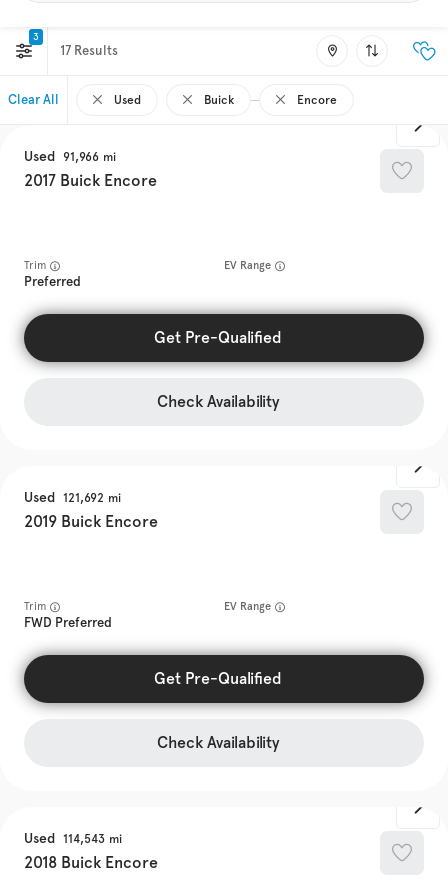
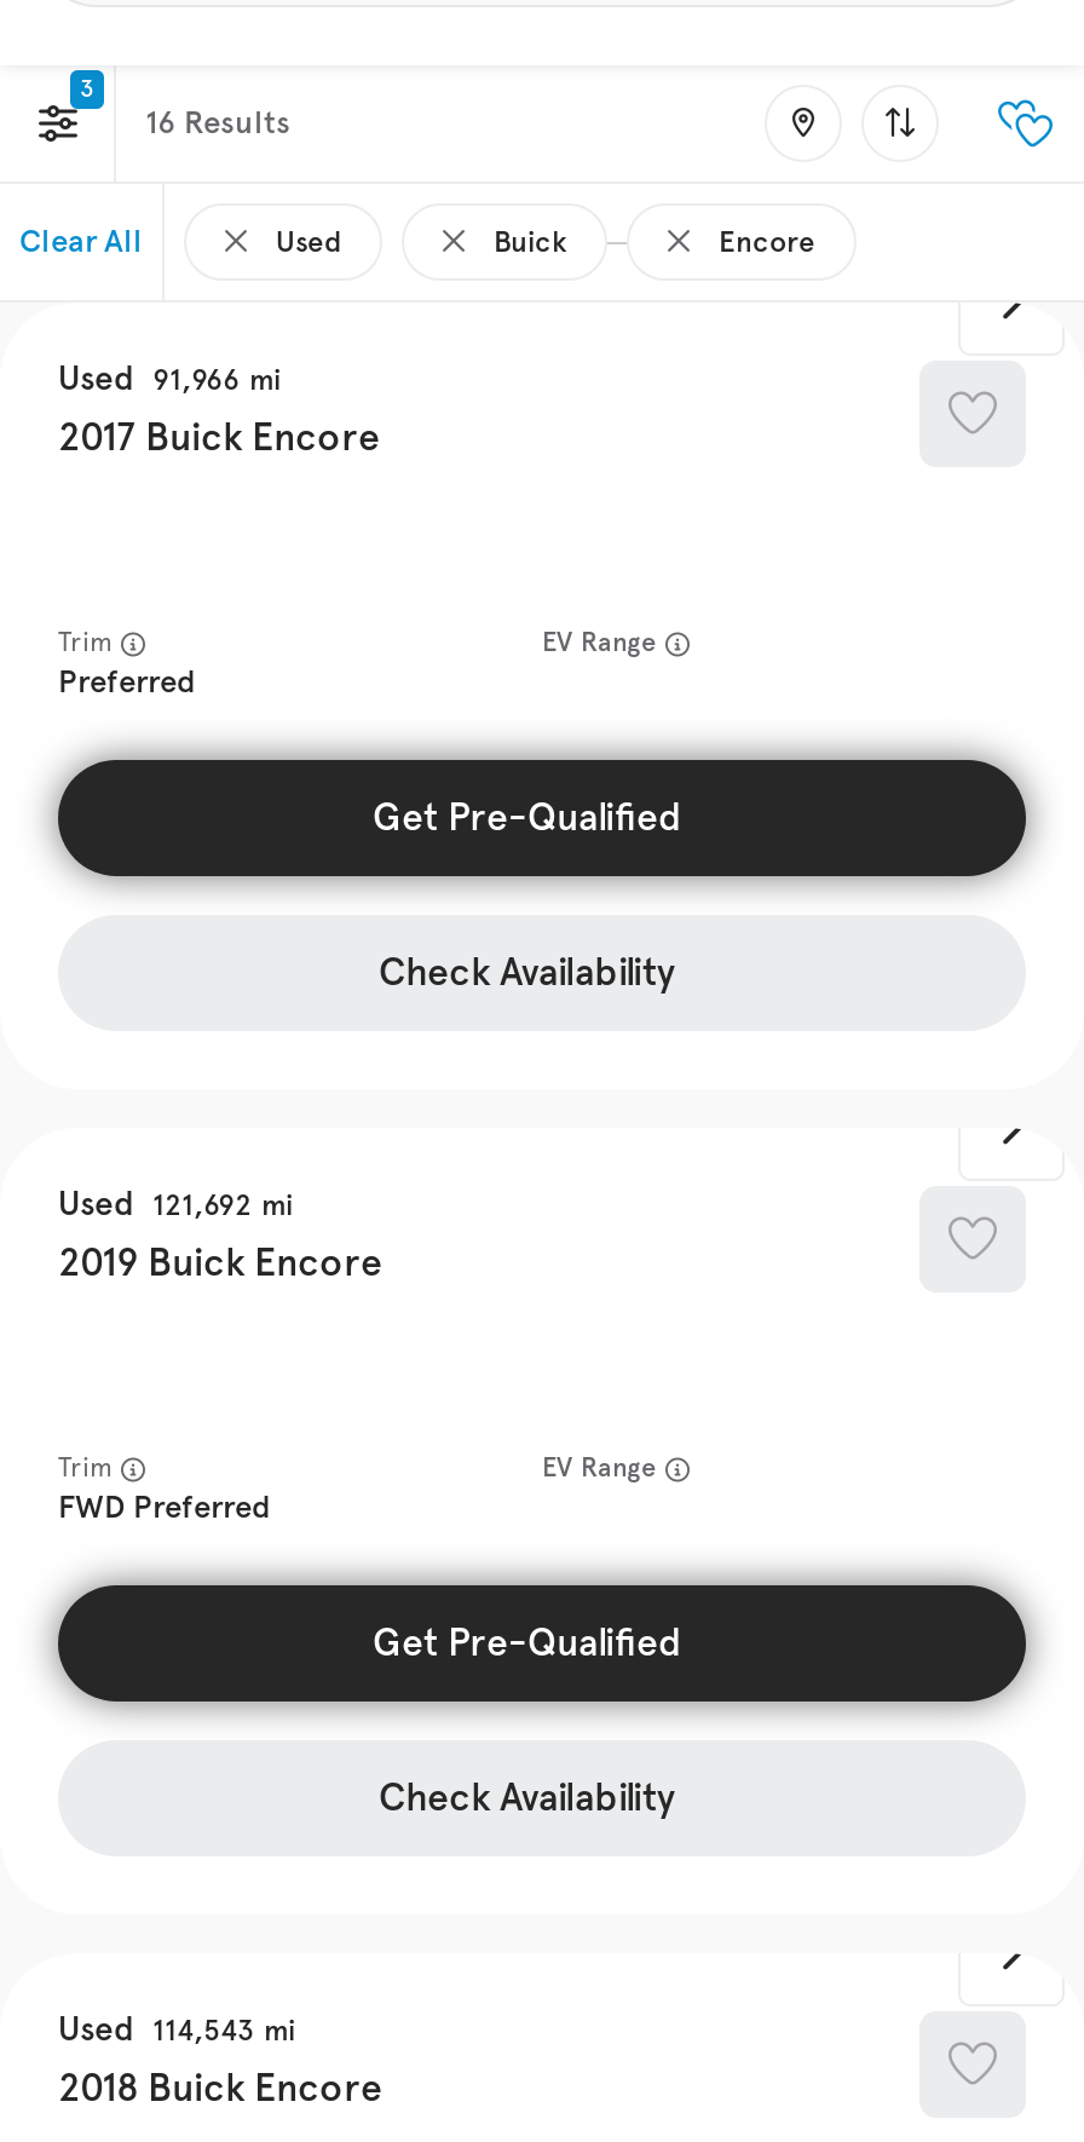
- 17
+ 16
